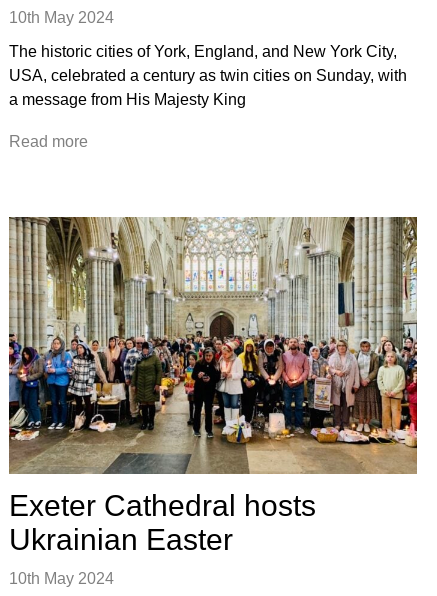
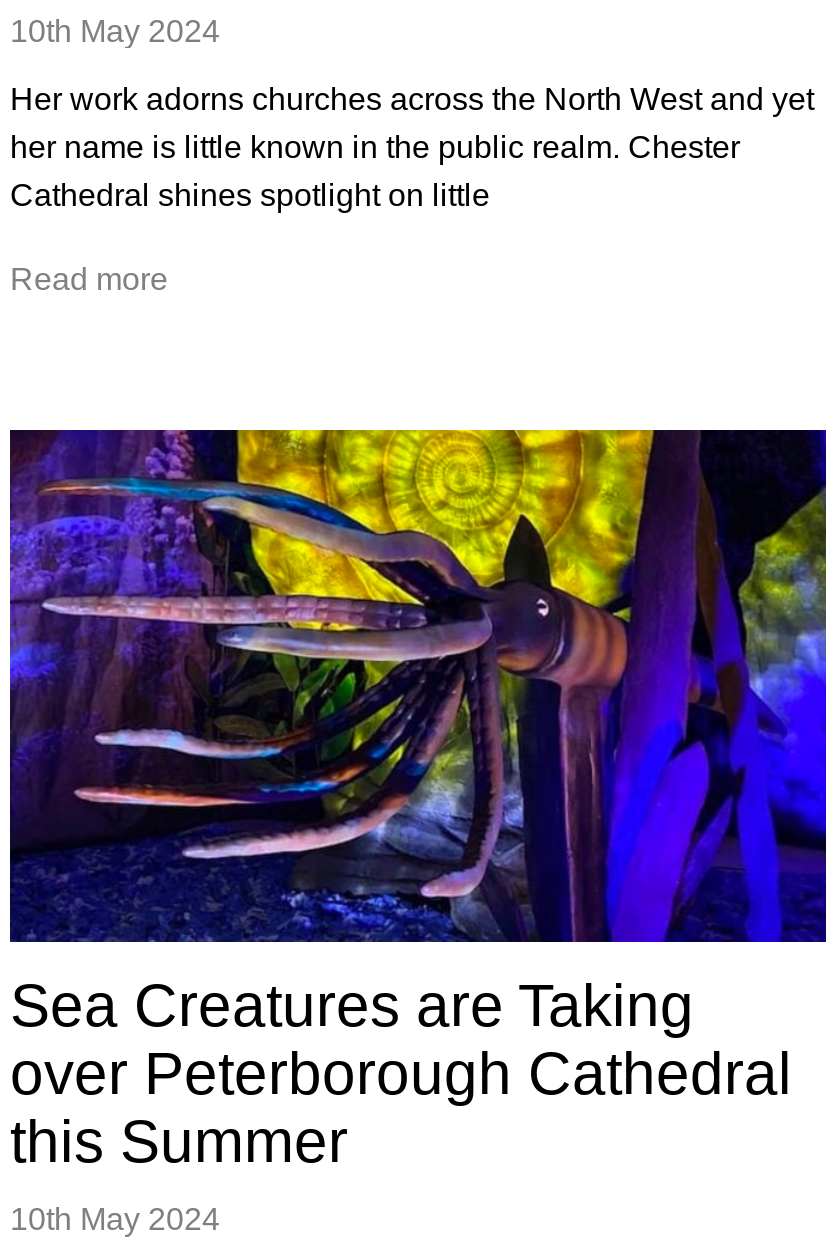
- The historic cities of York, England, and New York City,
- USA, celebrated a century as twin cities on Sunday, with
- a message from His Majesty King
+ Her work adorns churches across the North West and yet
+ her name is little known in the public realm. Chester
+ Cathedral shines spotlight on little

- [image]
- Exeter Cathedral hosts
- Ukrainian Easter
+ [image]
+ Sea Creatures are Taking
+ over Peterborough Cathedral
+ this Summer
